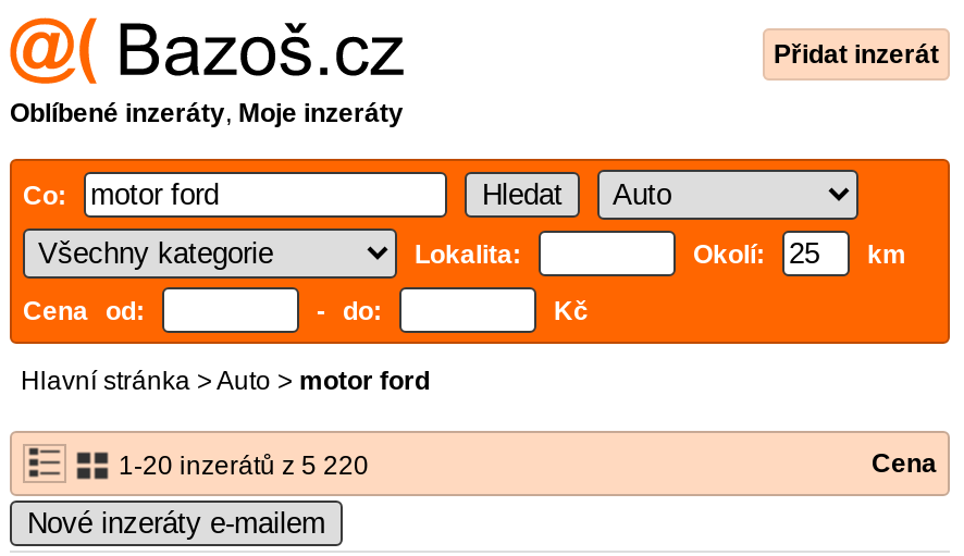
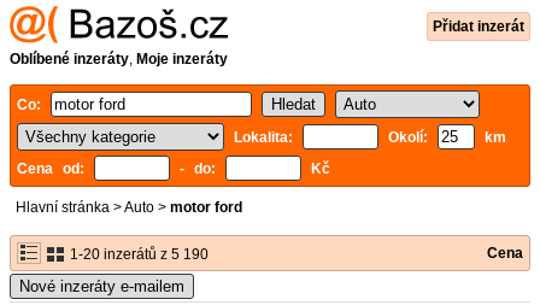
- 1-20 inzerátů z 5 220
+ 1-20 inzerátů z 5 190
